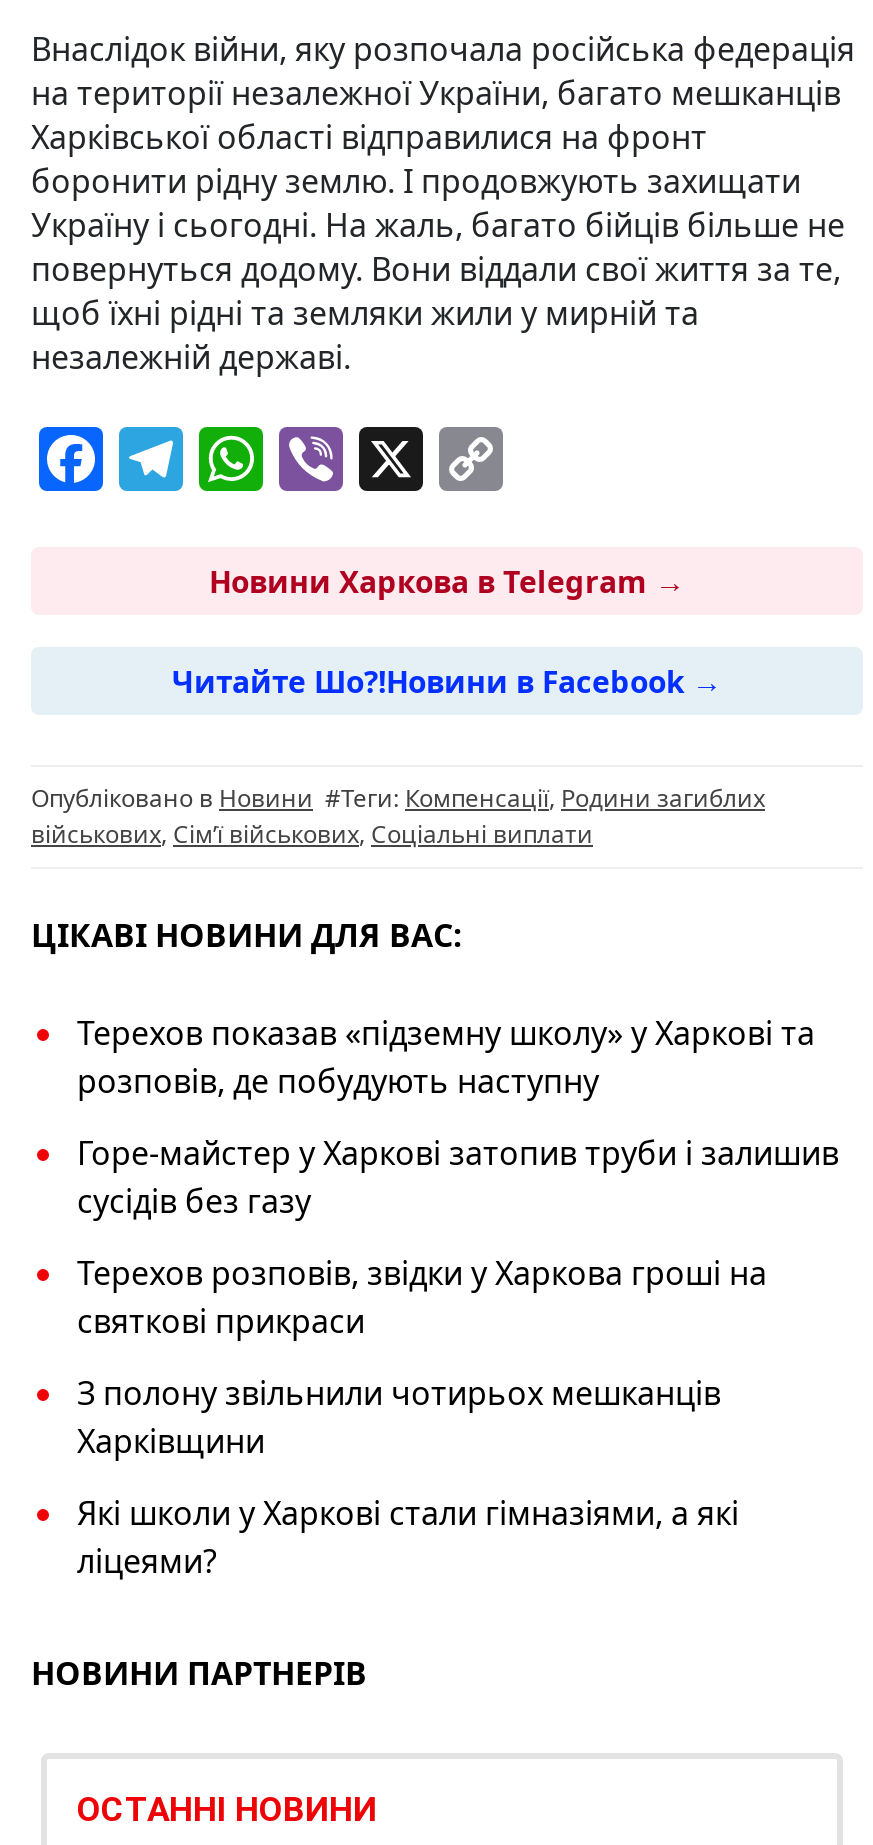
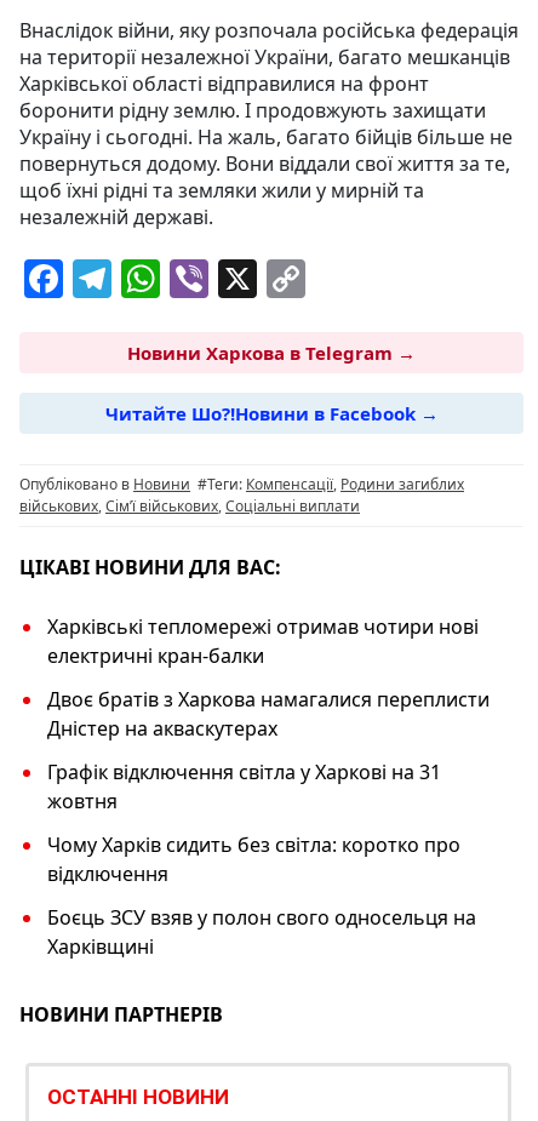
- Терехов показав «підземну школу» у Харкові та
- розповів, де побудують наступну
+ Харківські тепломережі отримав чотири нові
+ електричні кран-балки

- Горе-майстер у Харкові затопив труби і залишив
- сусідів без газу
+ Двоє братів з Харкова намагалися переплисти
+ Дністер на акваскутерах

- Терехов розповів, звідки у Харкова гроші на
- святкові прикраси
+ Графік відключення світла у Харкові на 31
+ жовтня

- З полону звільнили чотирьох мешканців
- Харківщини
+ Чому Харків сидить без світла: коротко про
+ відключення

- Які школи у Харкові стали гімназіями, а які
- ліцеями?
+ Боєць ЗСУ взяв у полон свого односельця на
+ Харківщині
